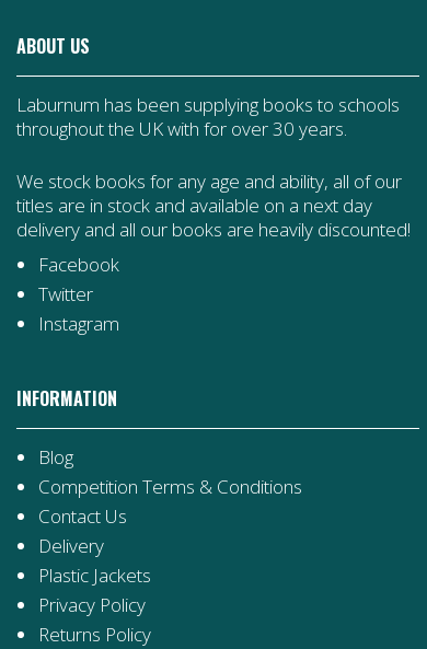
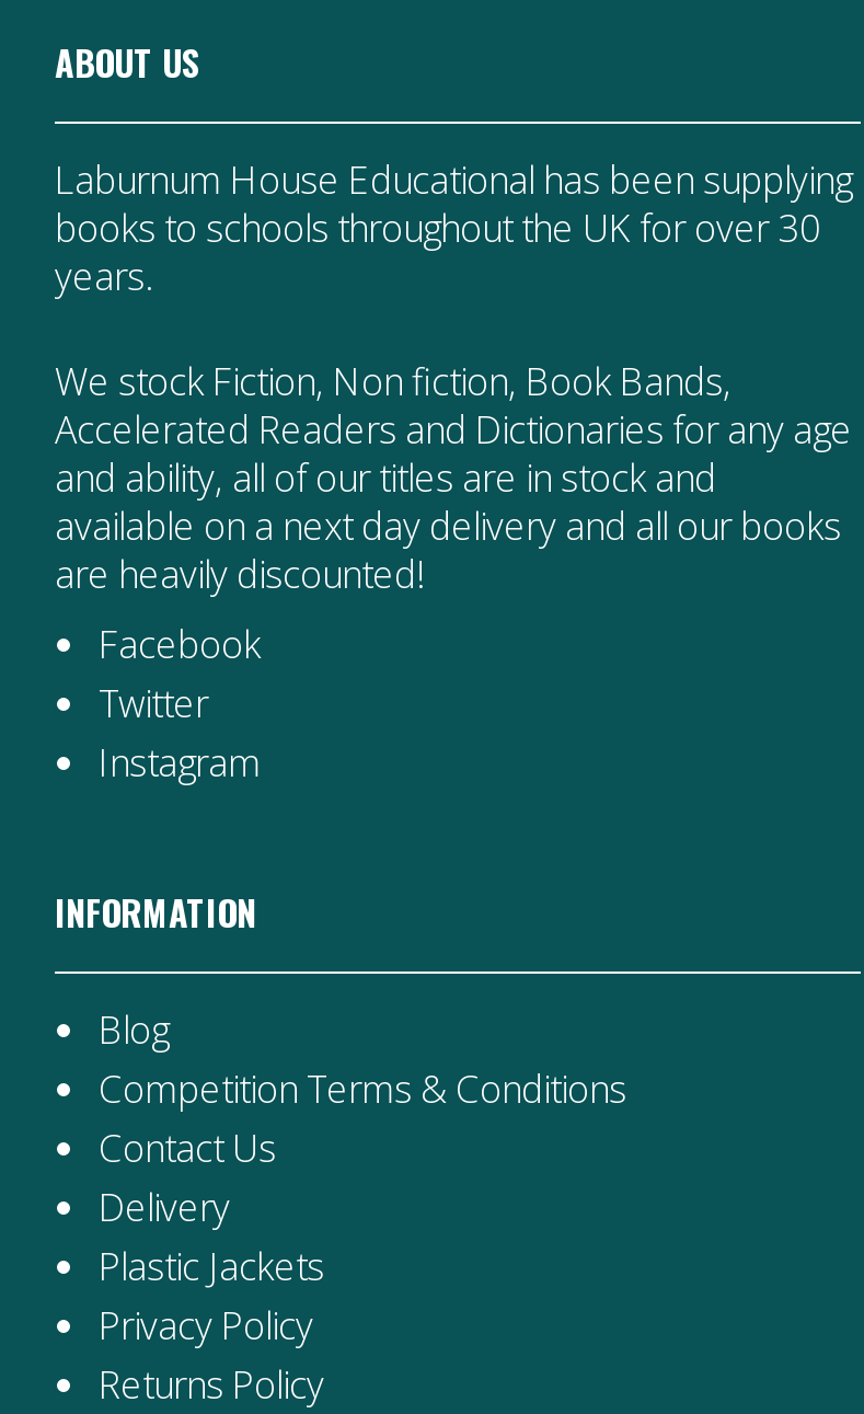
- Laburnum has been supplying books to schools
- throughout the UK with for over 30 years.
+ Laburnum House Educational has been supplying
+ books to schools throughout the UK for over 30
+ years.

- We stock books for any age and ability, all of our
- titles are in stock and available on a next day
- delivery and all our books are heavily discounted!
+ We stock Fiction, Non fiction, Book Bands,
+ Accelerated Readers and Dictionaries for any age
+ and ability, all of our titles are in stock and
+ available on a next day delivery and all our books
+ are heavily discounted!
